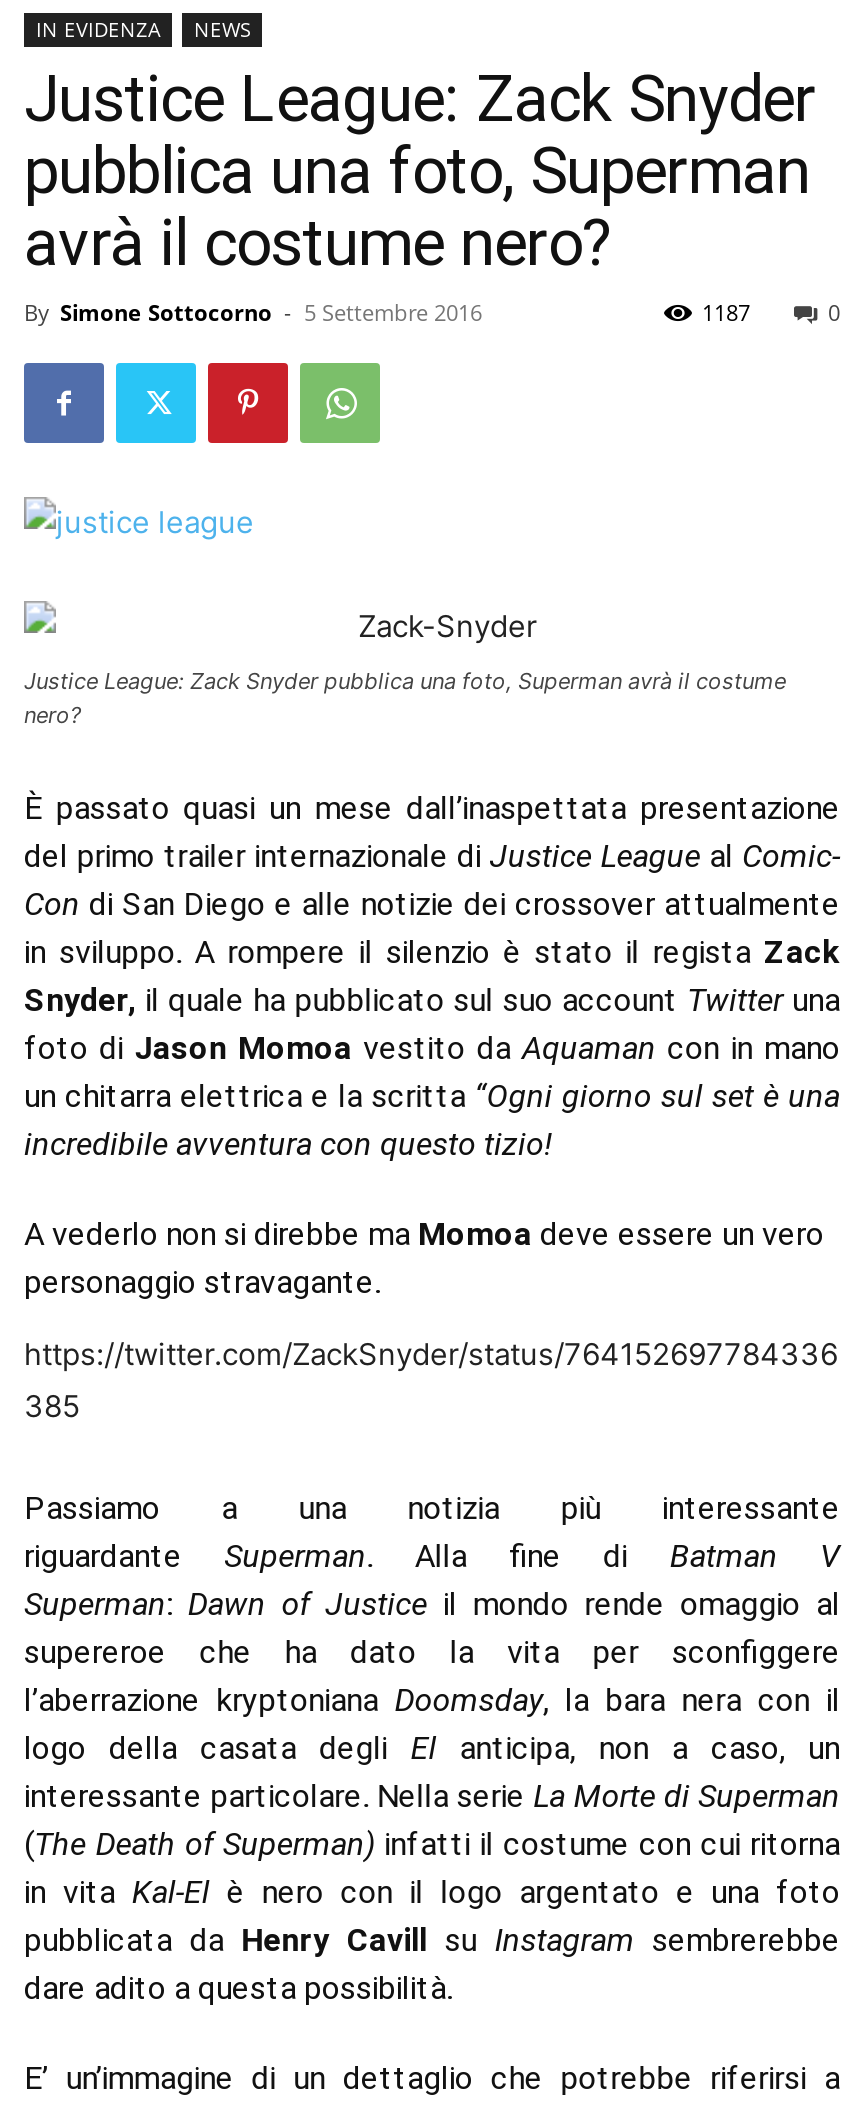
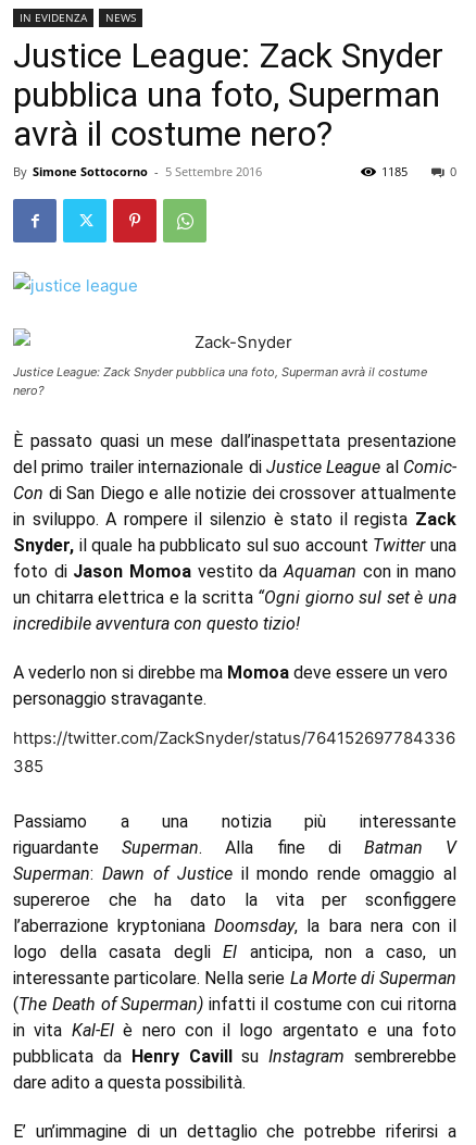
- 1187
+ 1185
